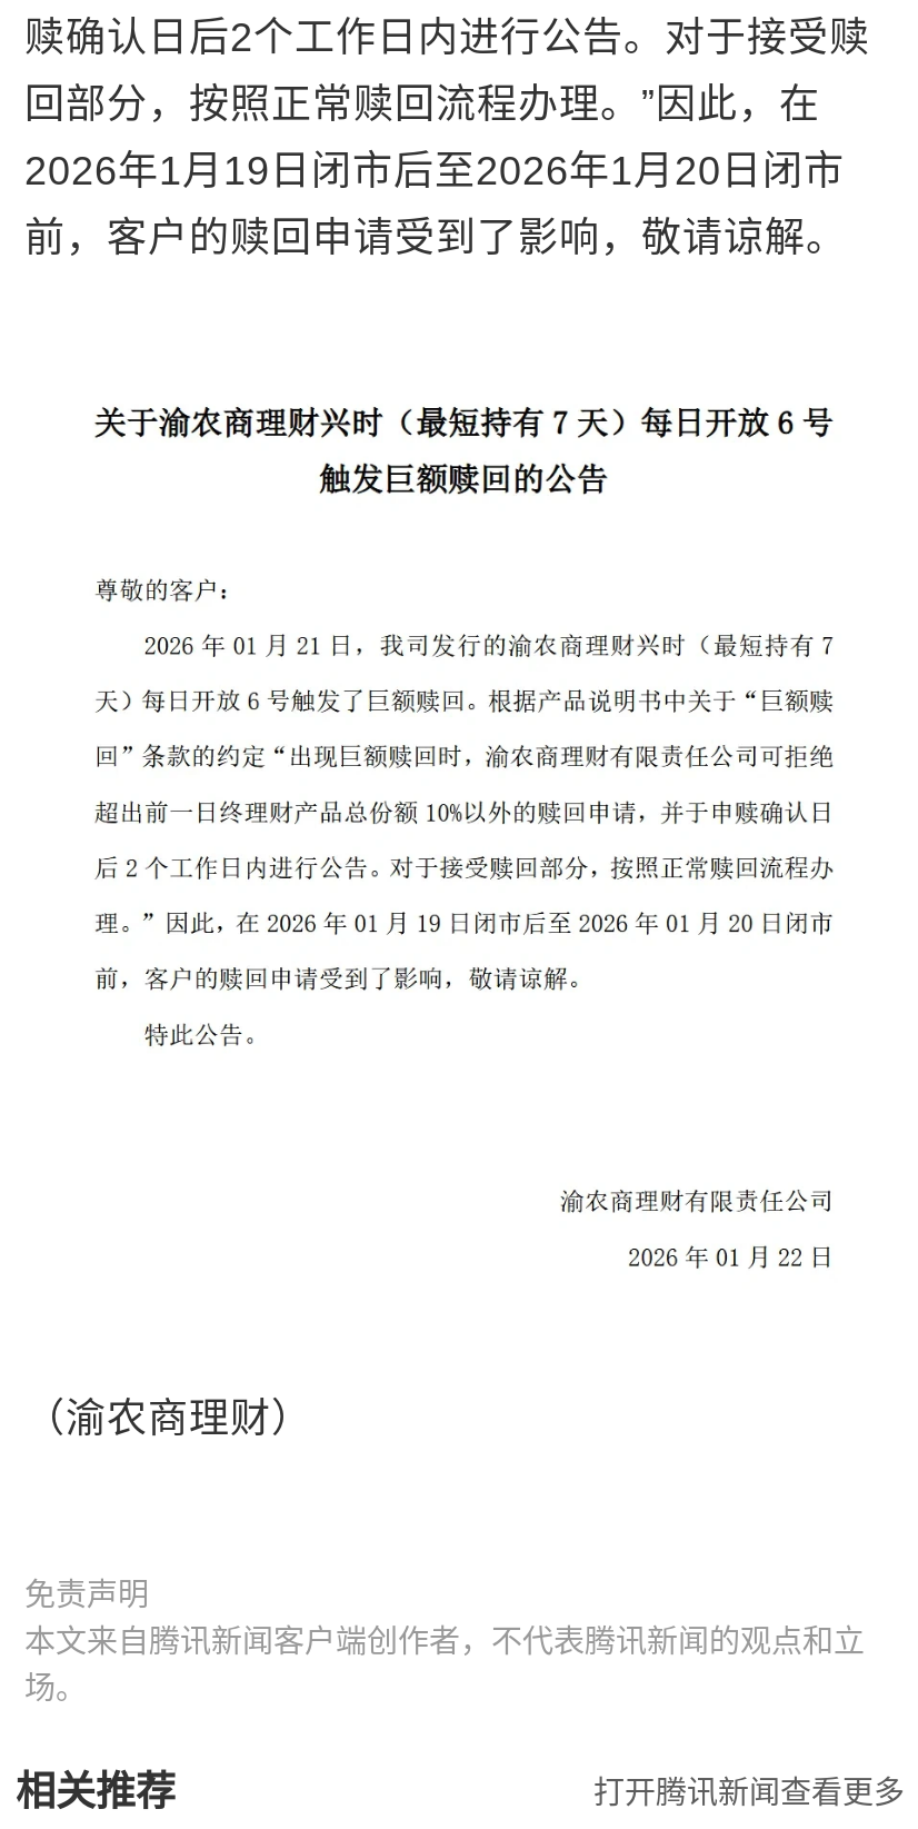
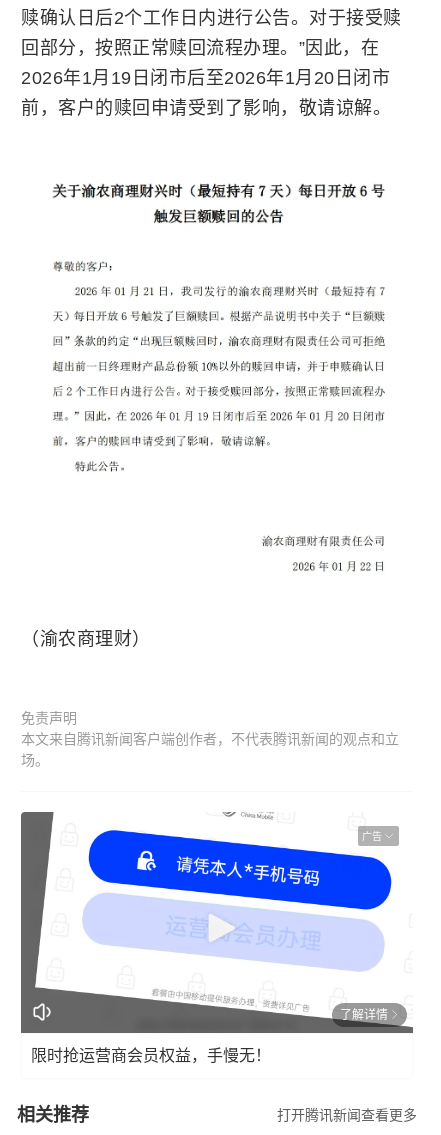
+ [image]
+ 广告

+ 了解详情
+ 限时抢运营商会员权益，手慢无！
